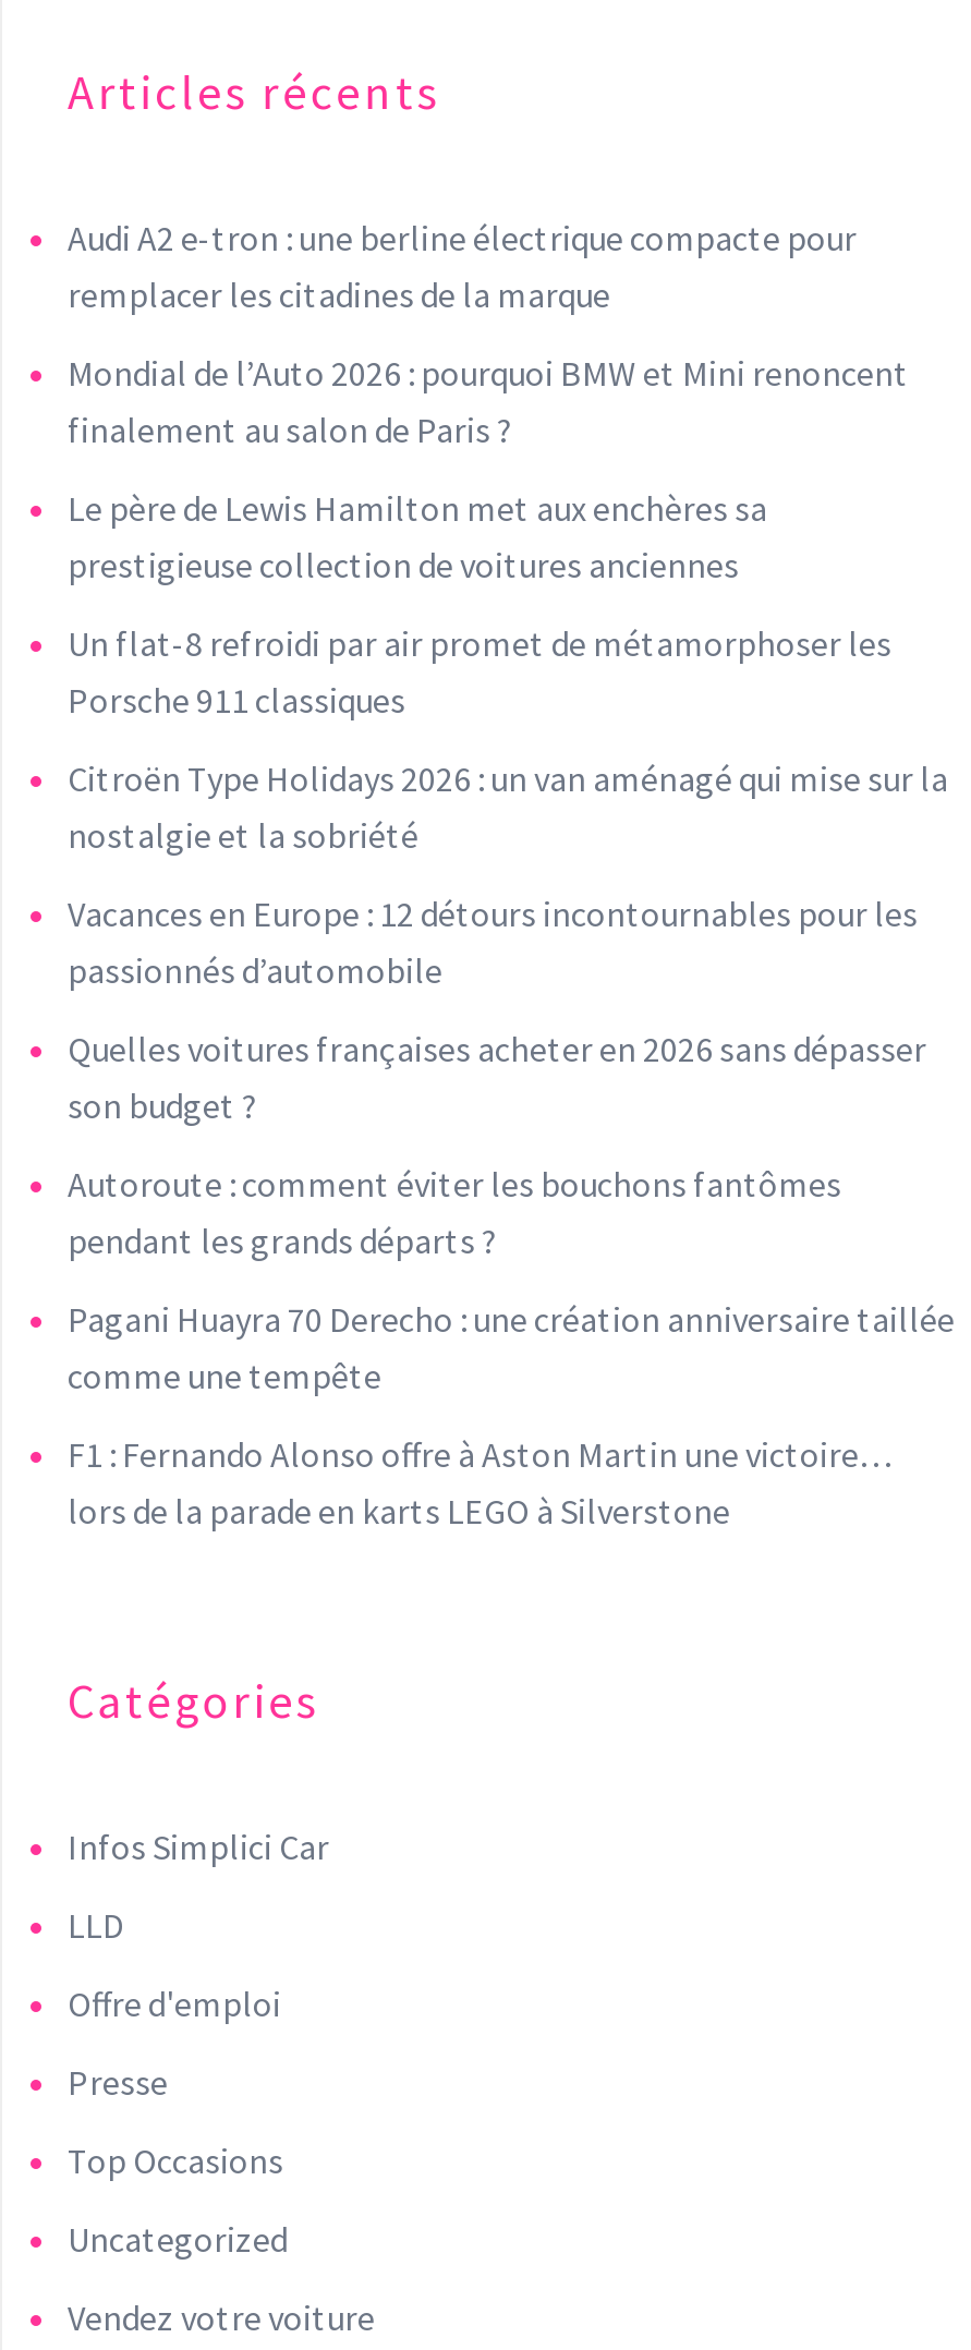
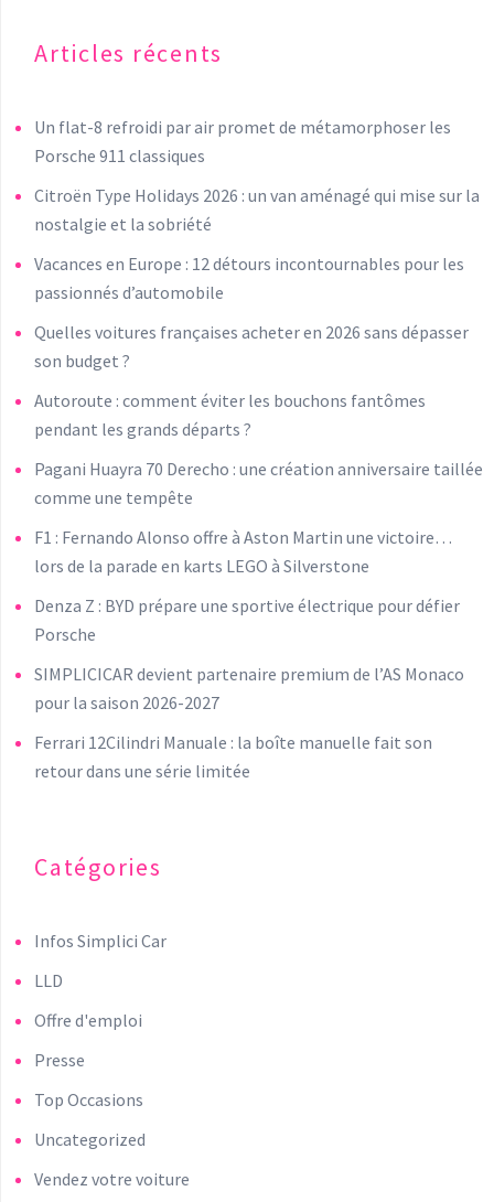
- Audi A2 e-tron : une berline électrique compacte pour
- remplacer les citadines de la marque
- Mondial de l’Auto 2026 : pourquoi BMW et Mini renoncent
- finalement au salon de Paris ?
- Le père de Lewis Hamilton met aux enchères sa
- prestigieuse collection de voitures anciennes

moved up: Un flat-8 refroidi par air promet de métamorphoser les | Porsche 911 classiques | Citroën Type Holidays 2026 : un van aménagé qui mise sur la | ... | F1 : Fernando Alonso offre à Aston Martin une victoire… | lors de la parade en karts LEGO à Silverstone

+ Denza Z : BYD prépare une sportive électrique pour défier
+ Porsche
+ SIMPLICICAR devient partenaire premium de l’AS Monaco
+ pour la saison 2026-2027
+ Ferrari 12Cilindri Manuale : la boîte manuelle fait son
+ retour dans une série limitée
